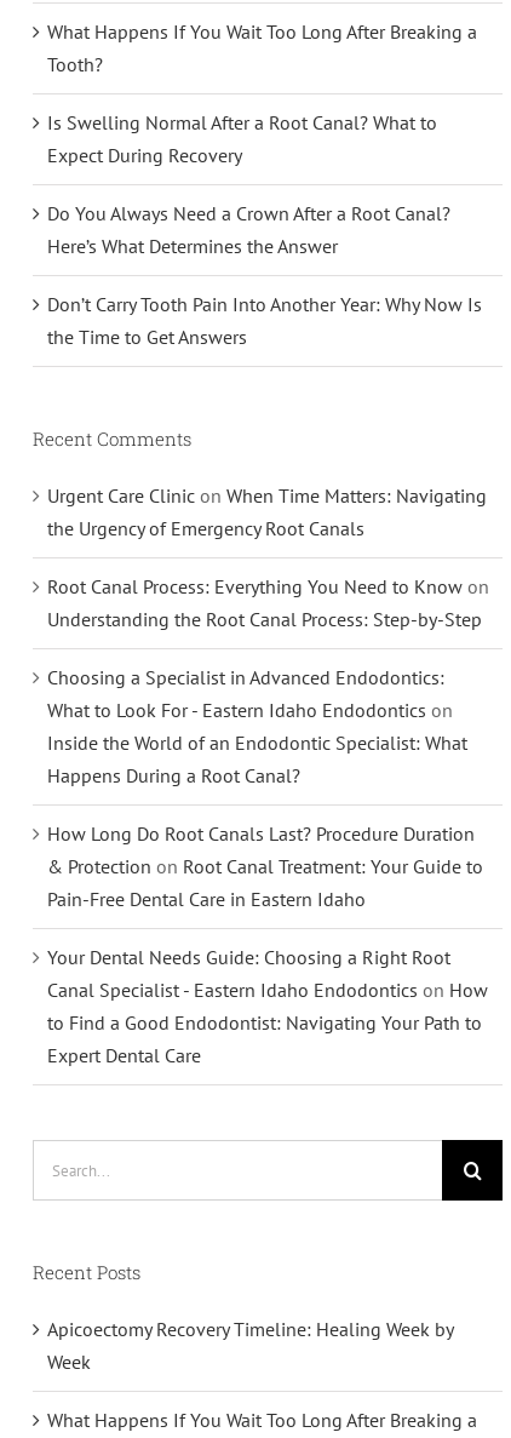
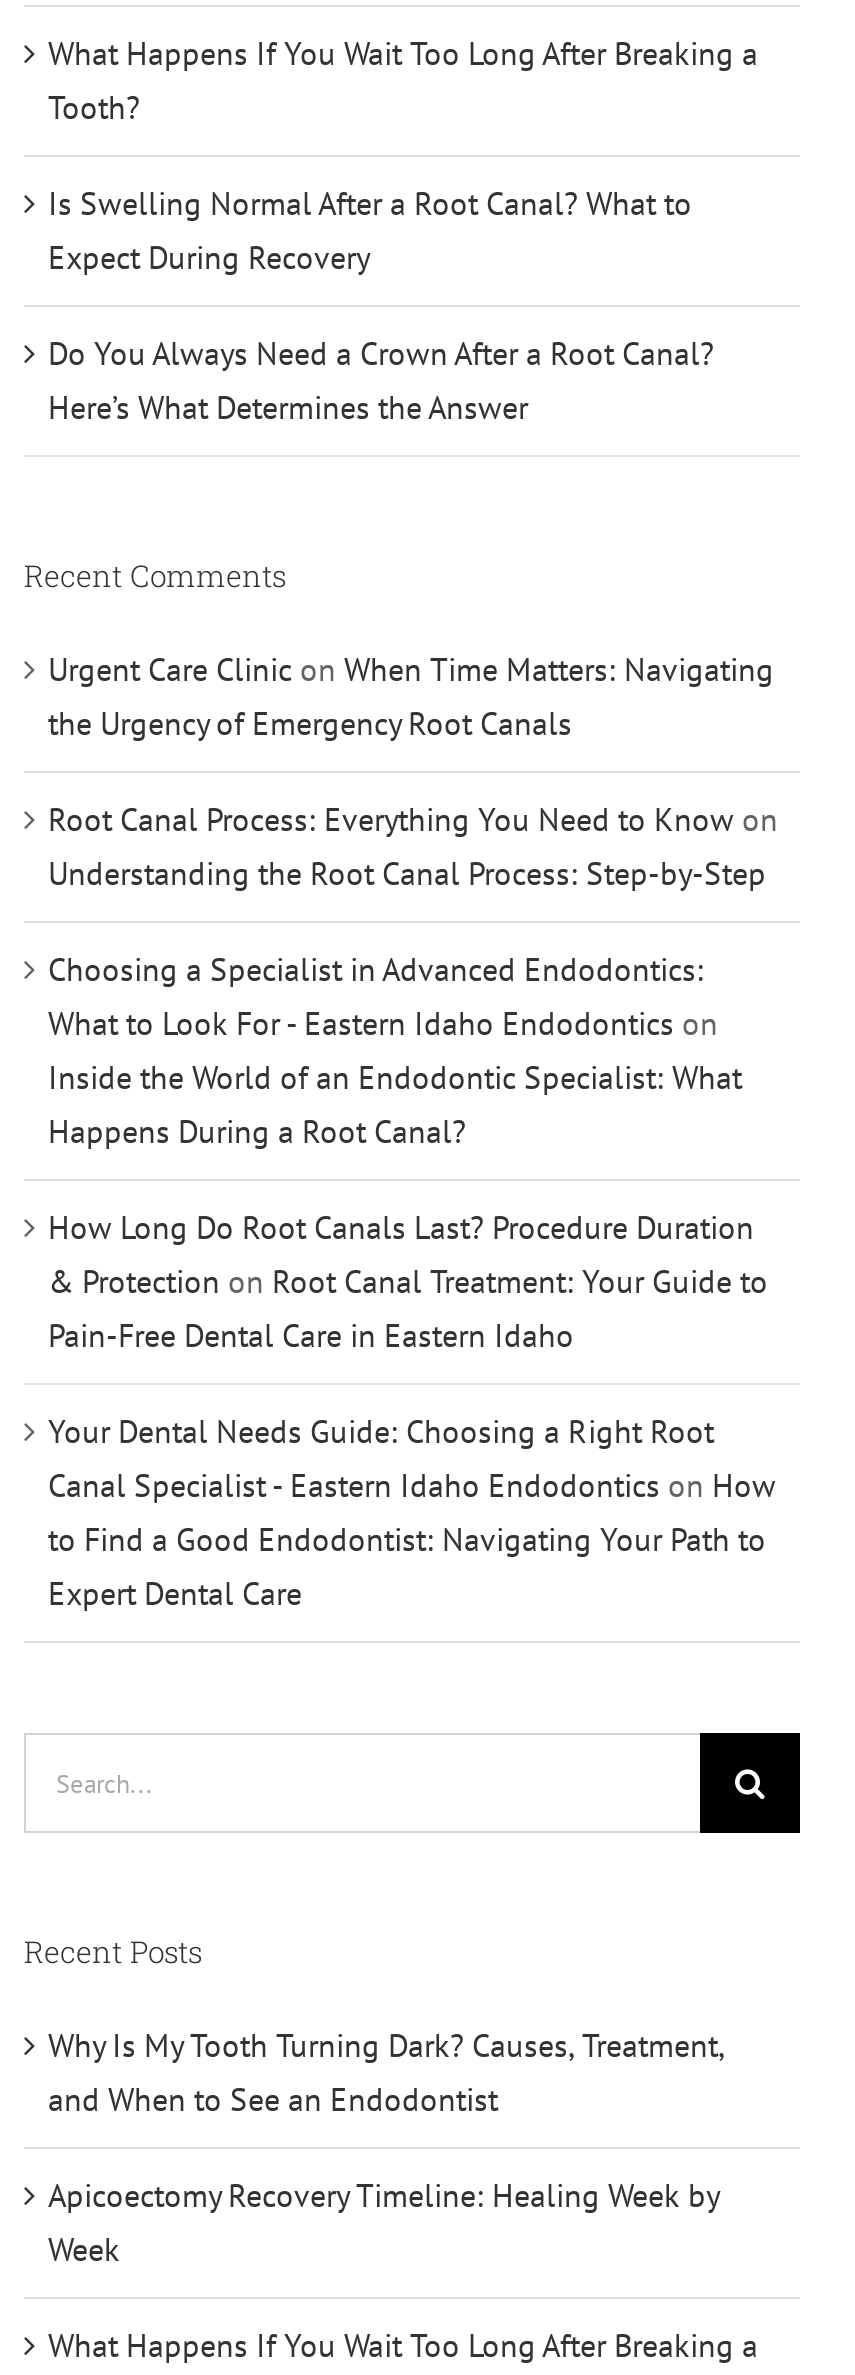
- Don’t Carry Tooth Pain Into Another Year: Why Now Is
- the Time to Get Answers

moved up: Recent Comments | Urgent Care Clinic on When Time Matters: Navigating | the Urgency of Emergency Root Canals | ... | Expert Dental Care | Recent Posts

+ Why Is My Tooth Turning Dark? Causes, Treatment,
+ and When to See an Endodontist
